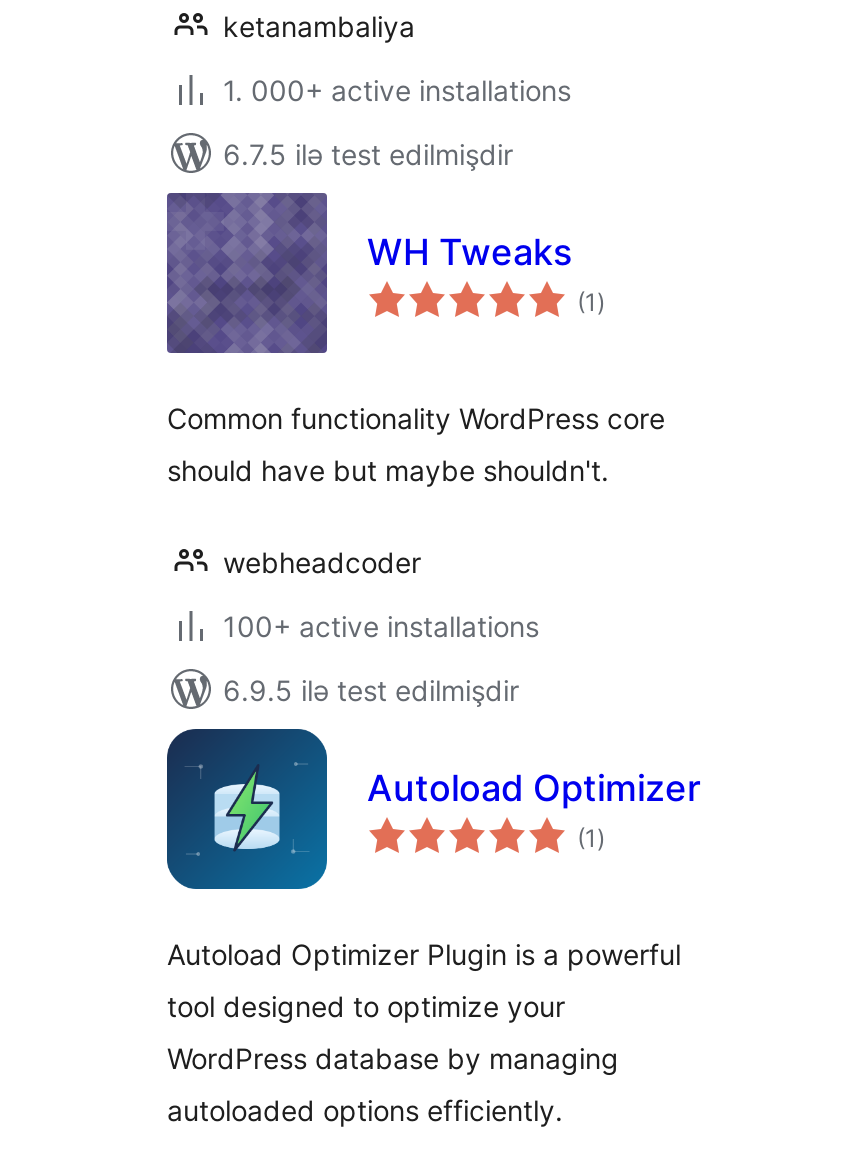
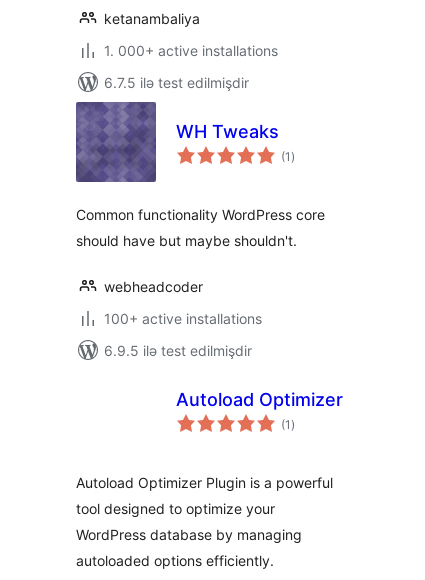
- [image]
